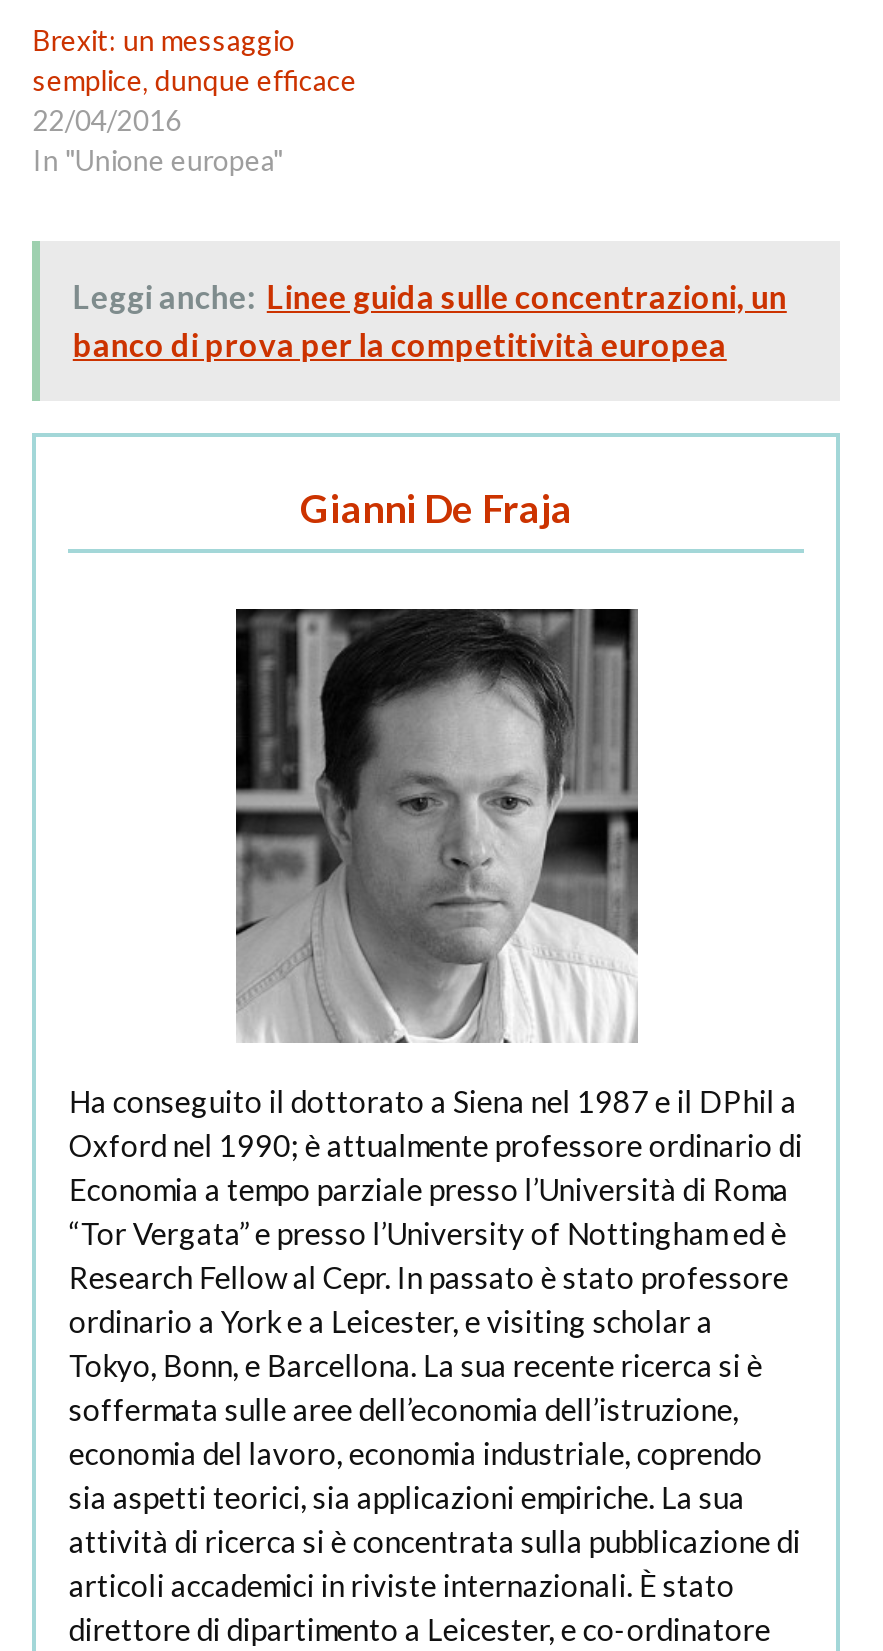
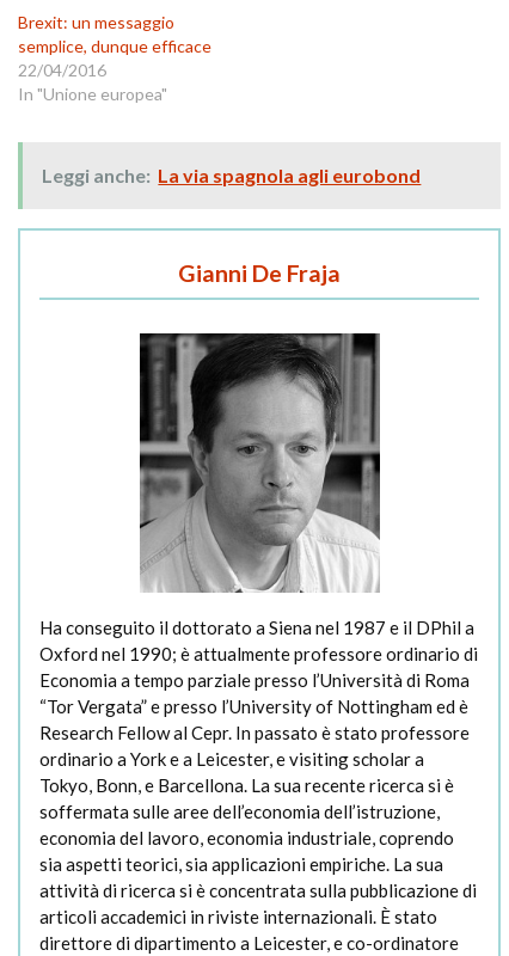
- Leggi anche: Linee guida sulle concentrazioni, un
- banco di prova per la competitività europea
+ Leggi anche: La via spagnola agli eurobond
